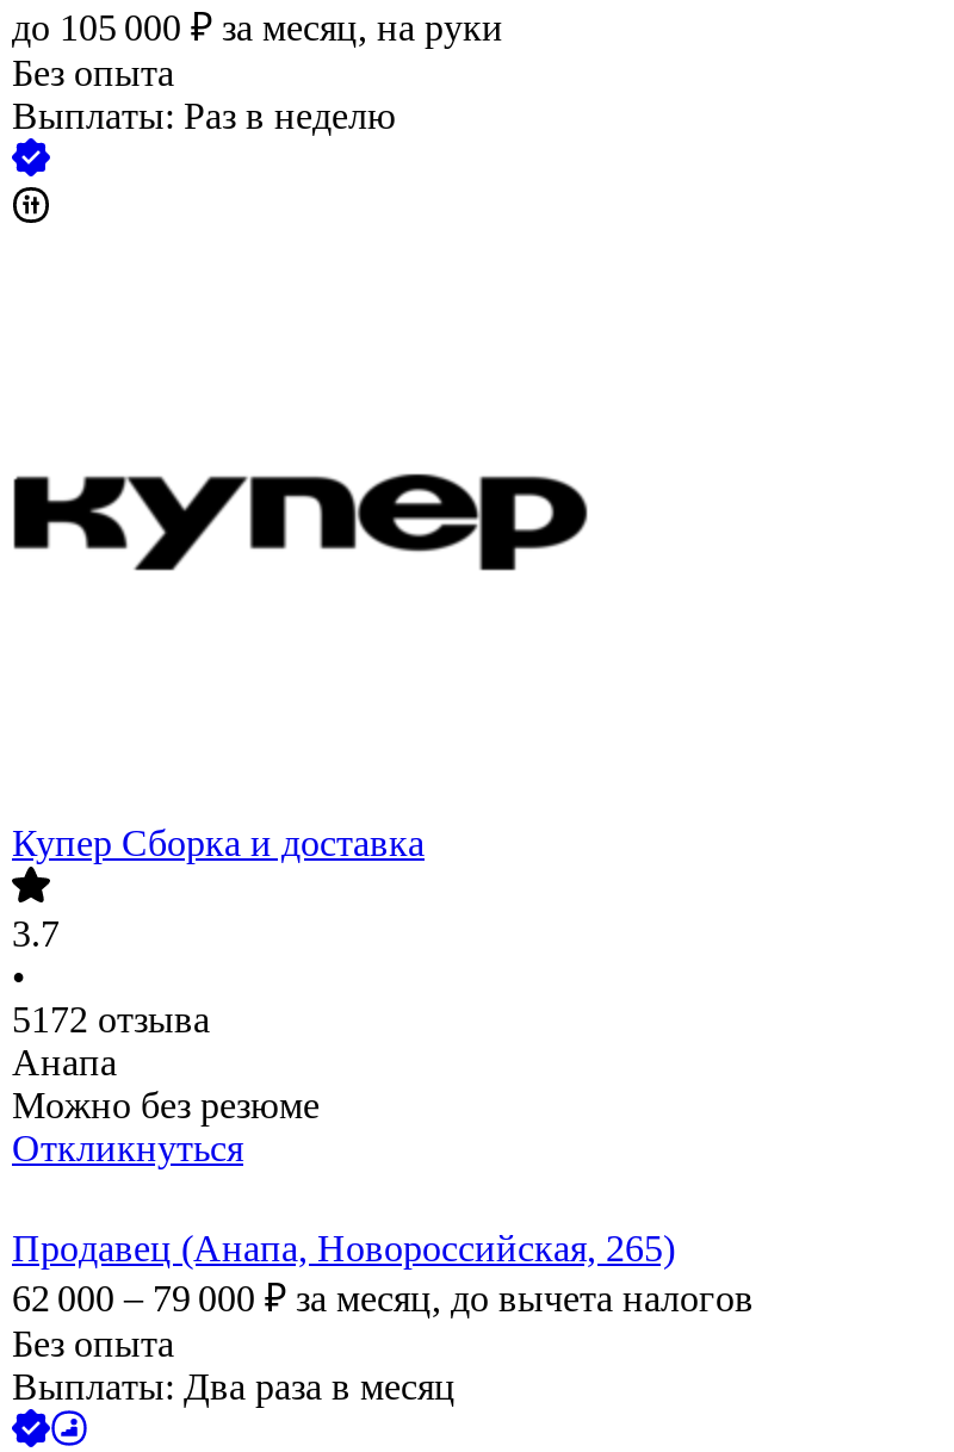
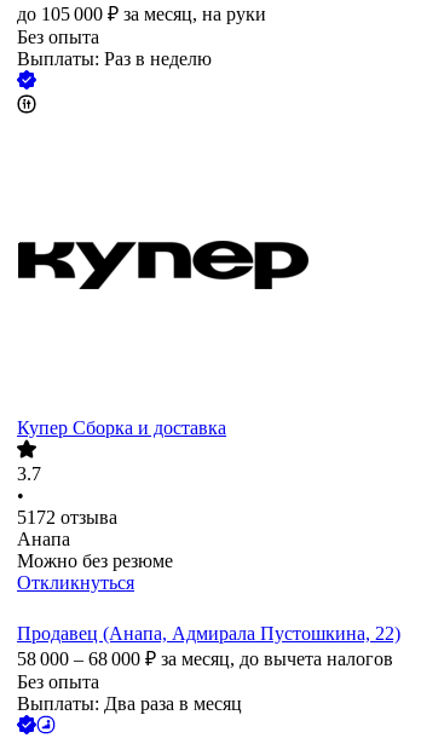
- Продавец (Анапа, Новороссийская, 265)
- 62 000 – 79 000 ₽ за месяц, до вычета налогов
+ Продавец (Анапа, Адмирала Пустошкина, 22)
+ 58 000 – 68 000 ₽ за месяц, до вычета налогов
